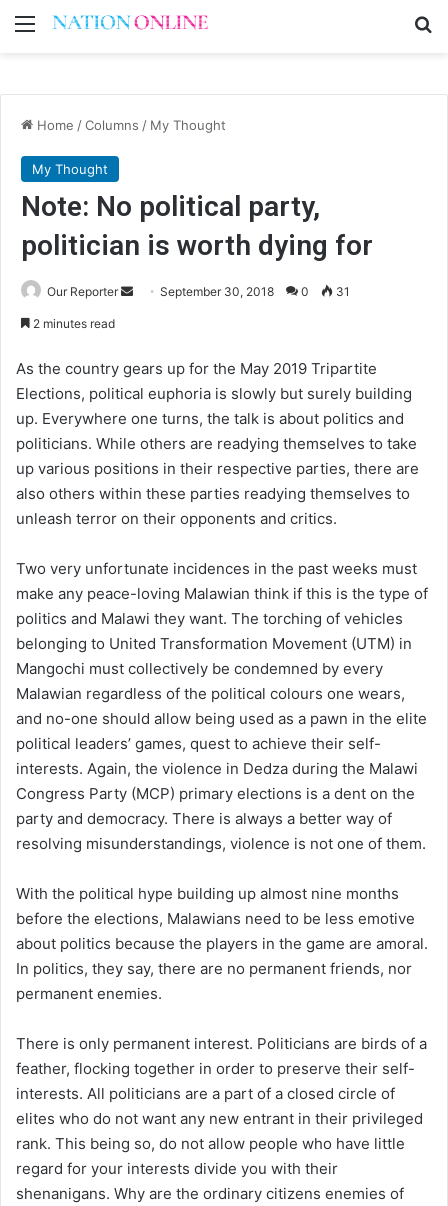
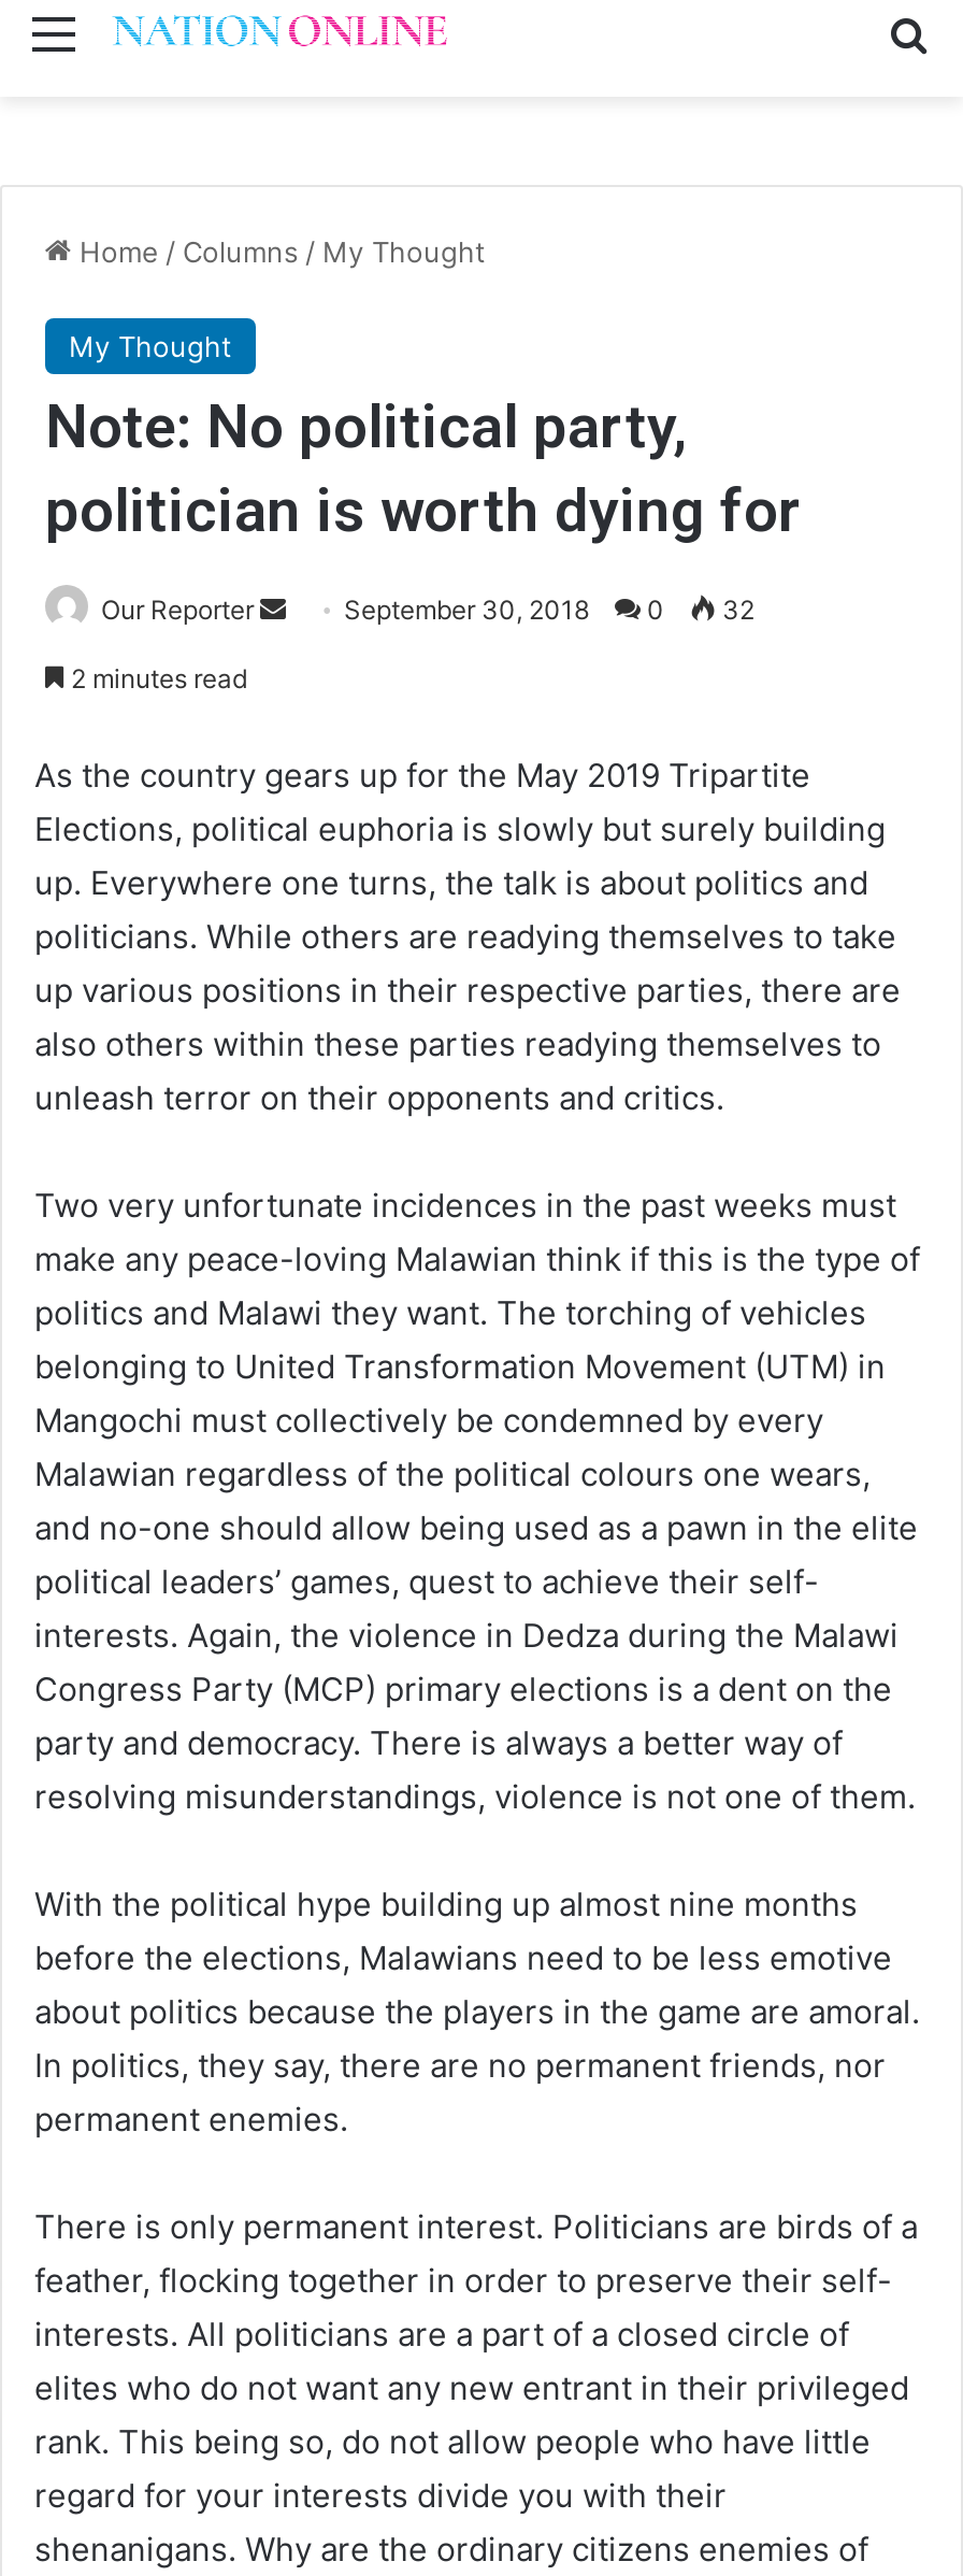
- 31
+ 32
